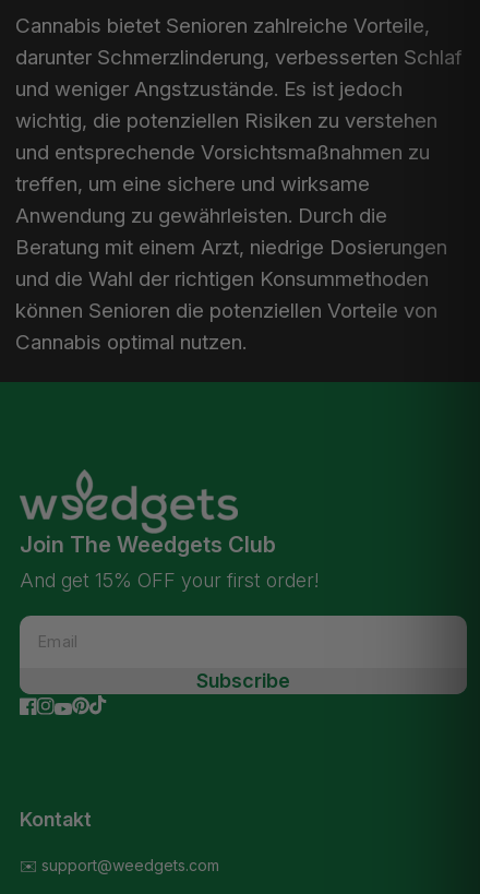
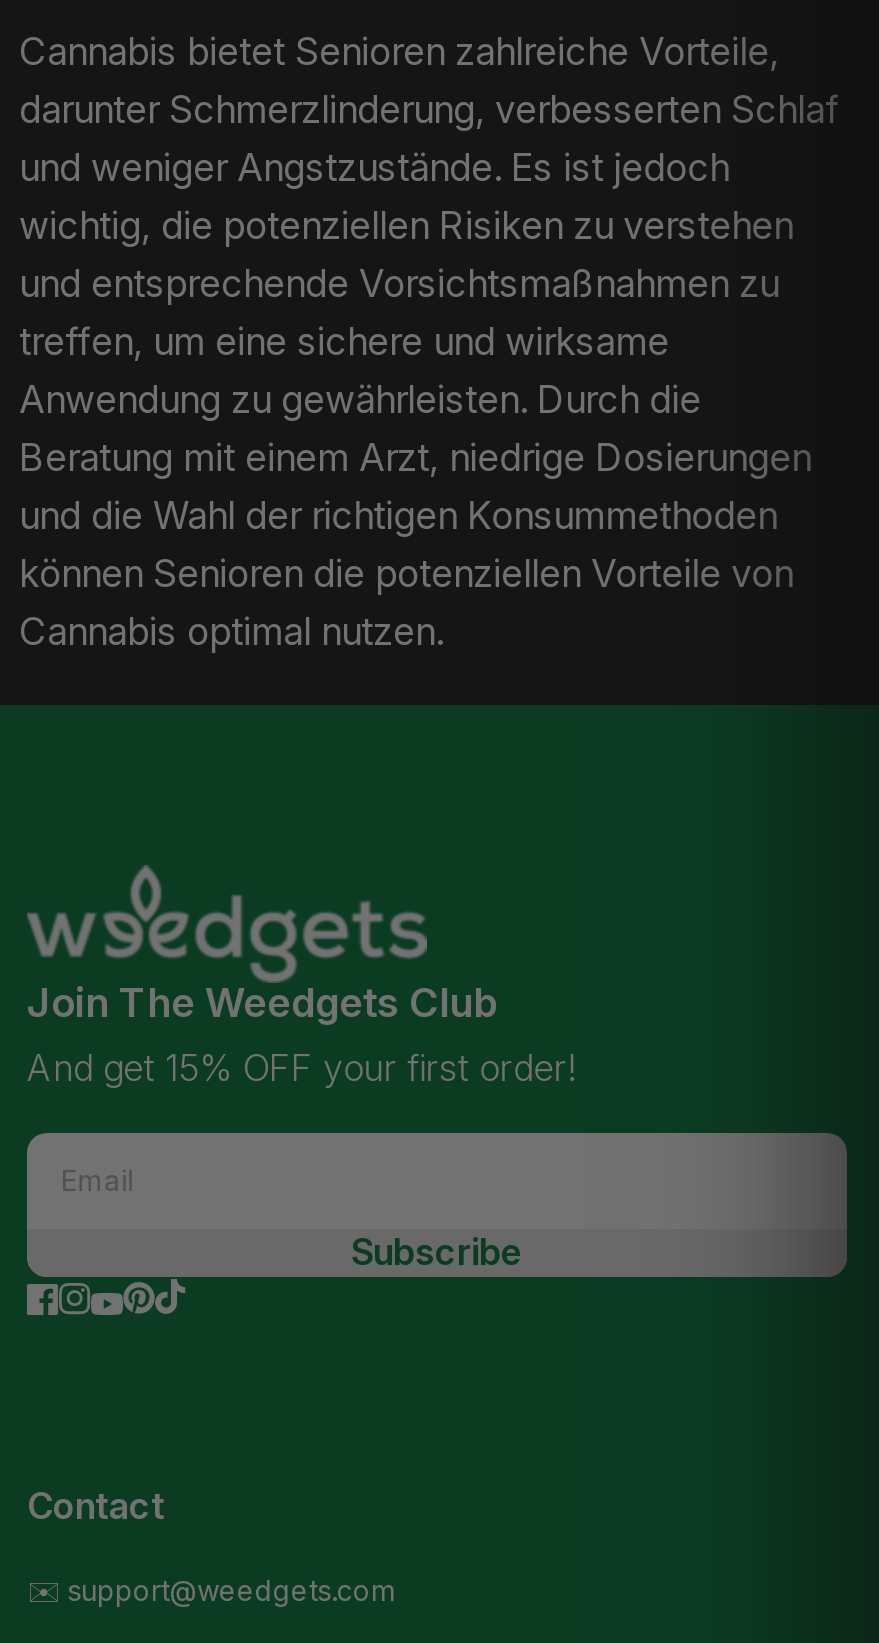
- Kontakt
+ Contact
